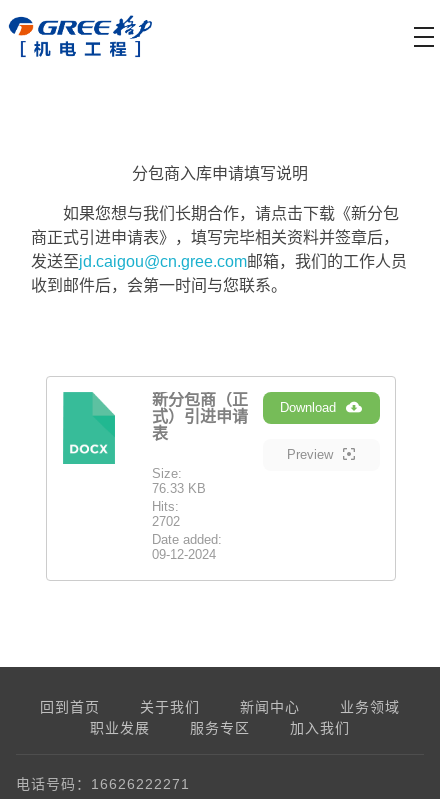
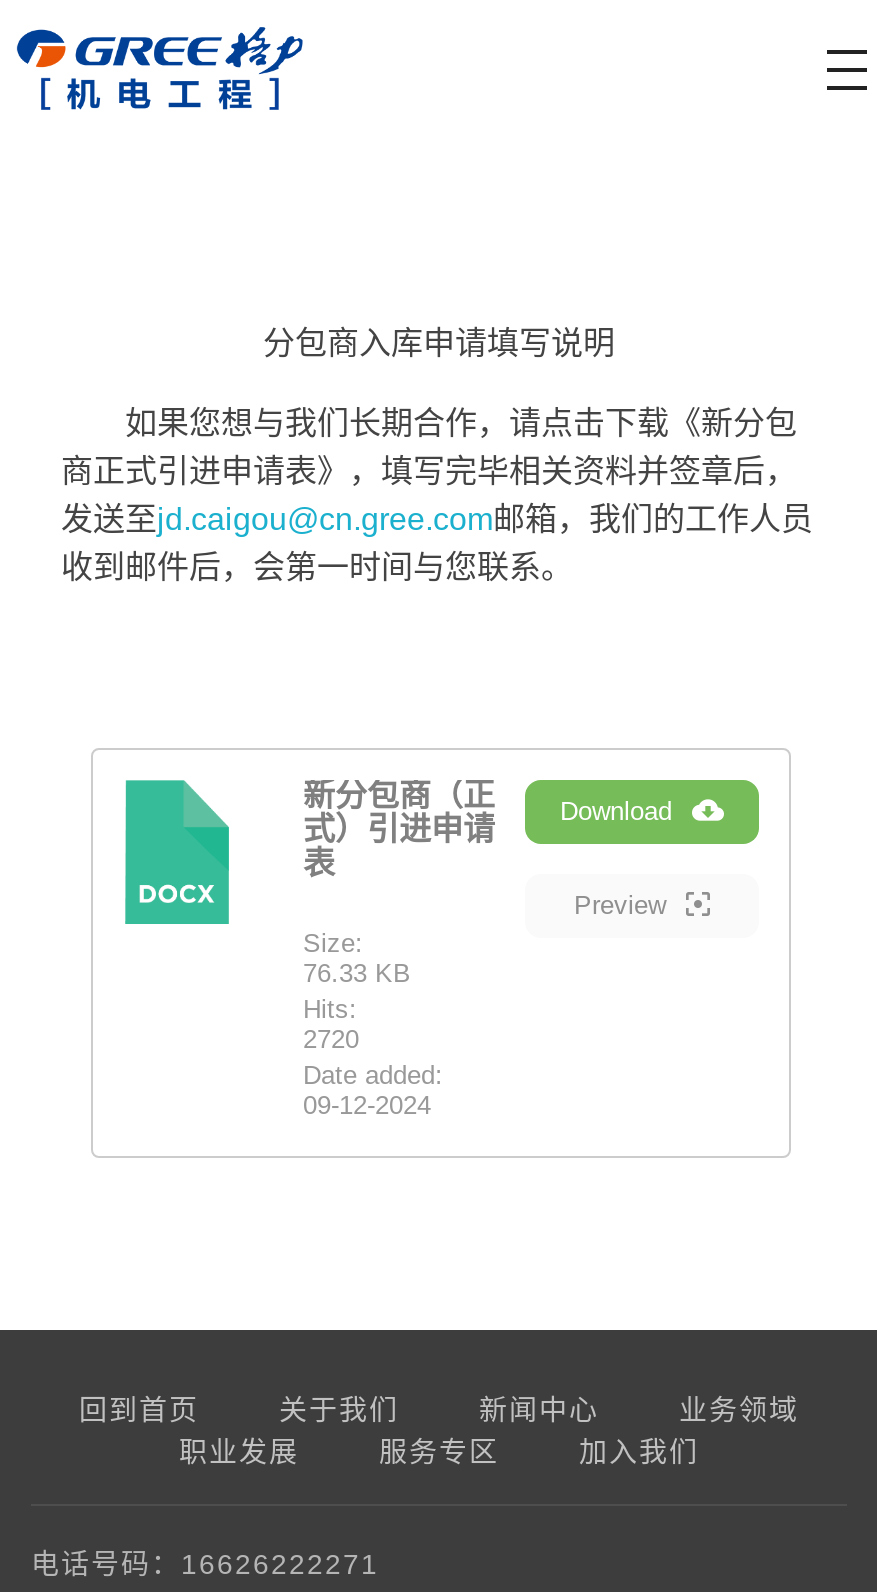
- 2702
+ 2720
